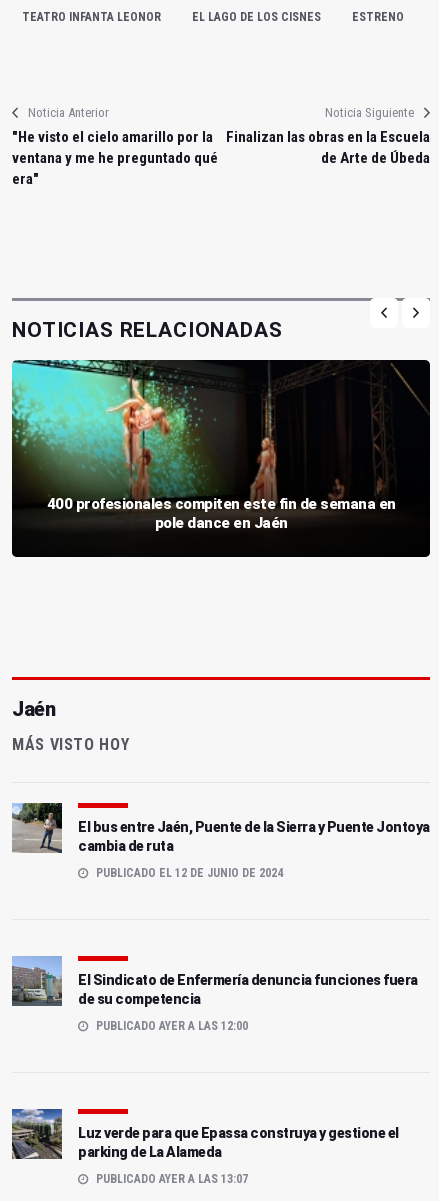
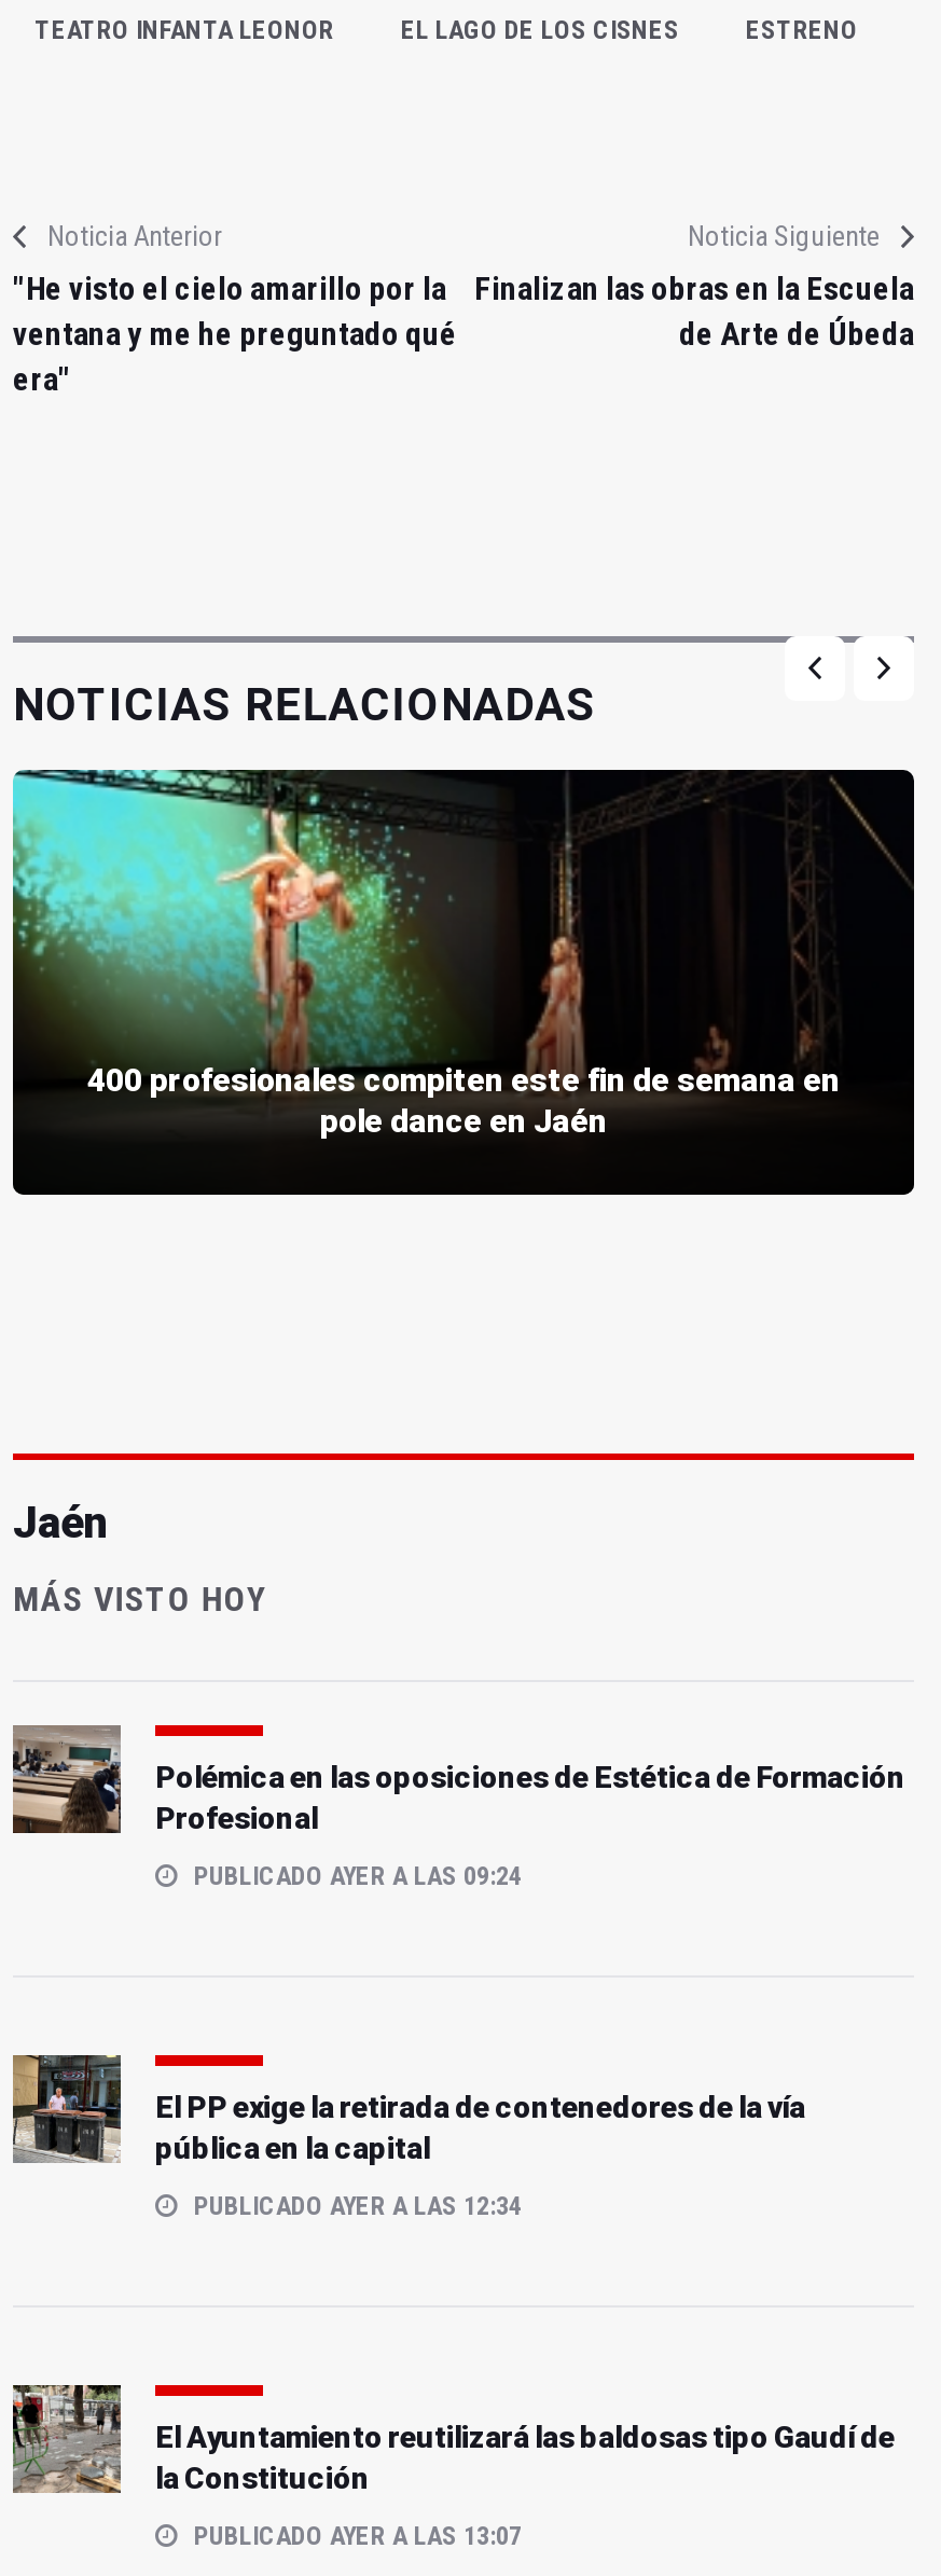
- [image]
- El bus entre Jaén, Puente de la Sierra y Puente Jontoya
- cambia de ruta
+ [image]
+ Polémica en las oposiciones de Estética de Formación
+ Profesional

- PUBLICADO EL 12 DE JUNIO DE 2024
+ PUBLICADO AYER A LAS 09:24

- [image]
- El Sindicato de Enfermería denuncia funciones fuera
- de su competencia
+ [image]
+ El PP exige la retirada de contenedores de la vía
+ pública en la capital

- PUBLICADO AYER A LAS 12:00
+ PUBLICADO AYER A LAS 12:34

- [image]
- Luz verde para que Epassa construya y gestione el
- parking de La Alameda
+ [image]
+ El Ayuntamiento reutilizará las baldosas tipo Gaudí de
+ la Constitución
